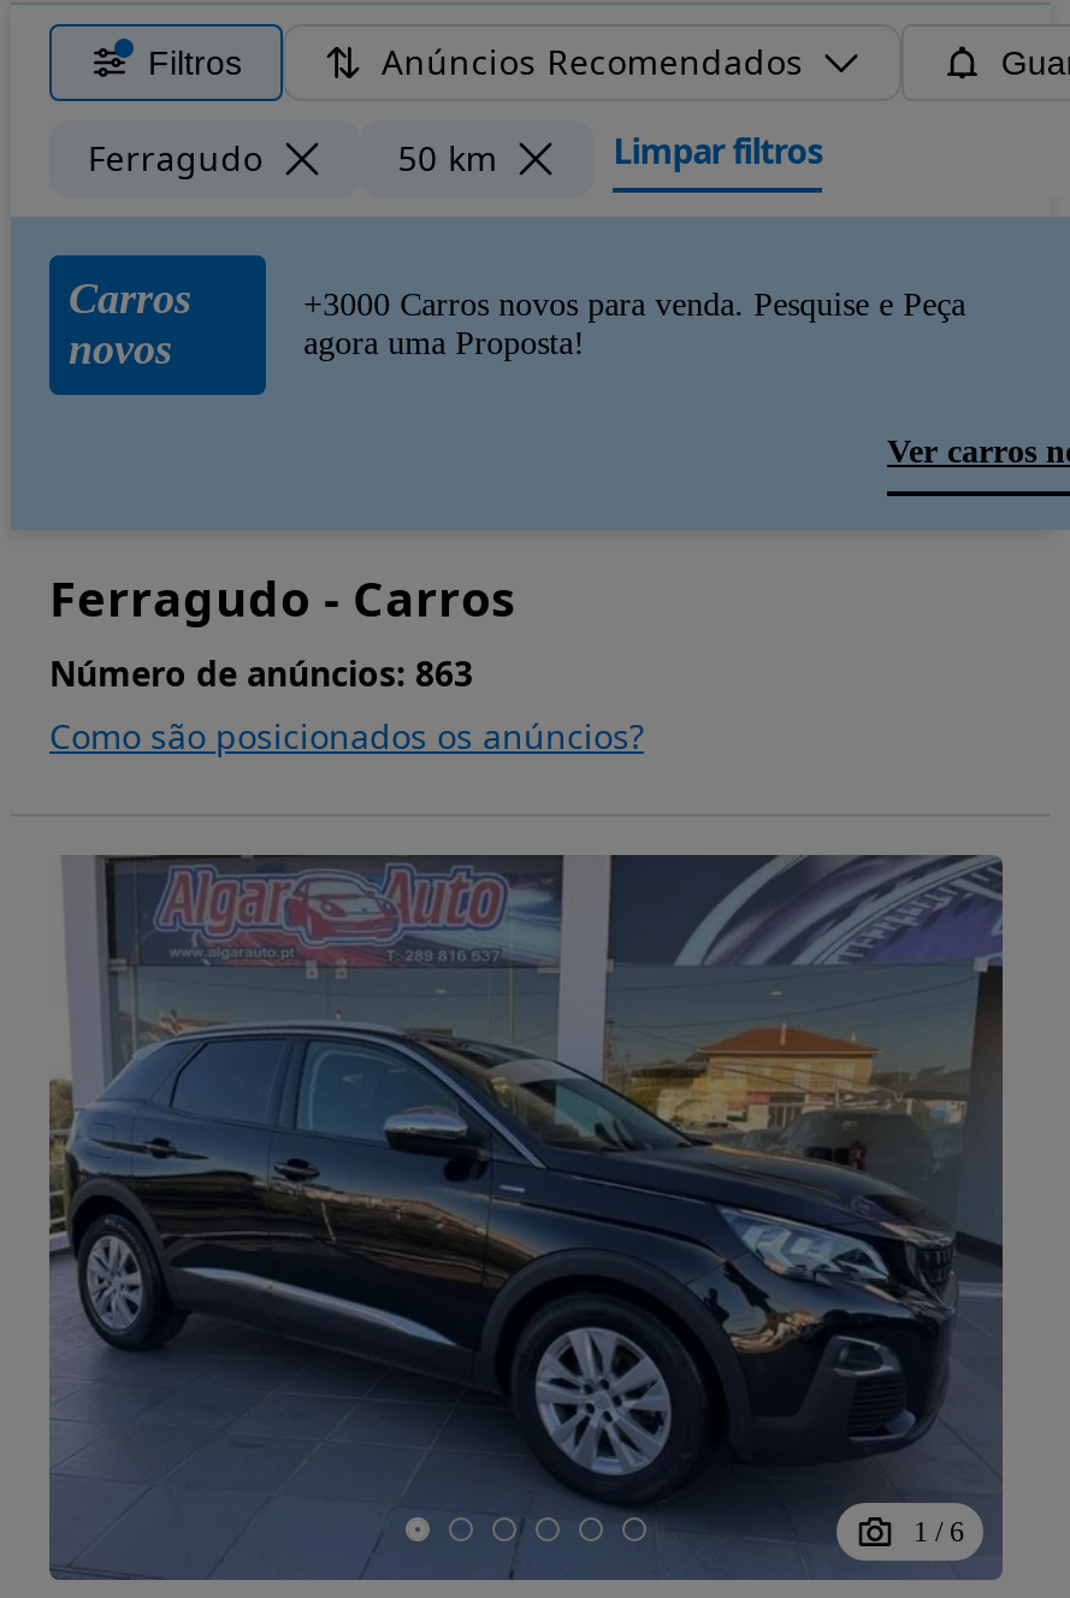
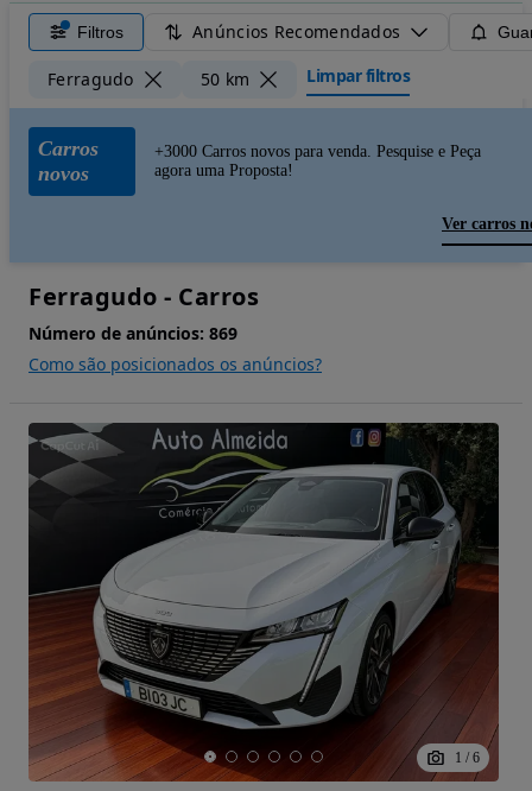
- Número de anúncios: 863
+ Número de anúncios: 869

- [image]
+ [image]
